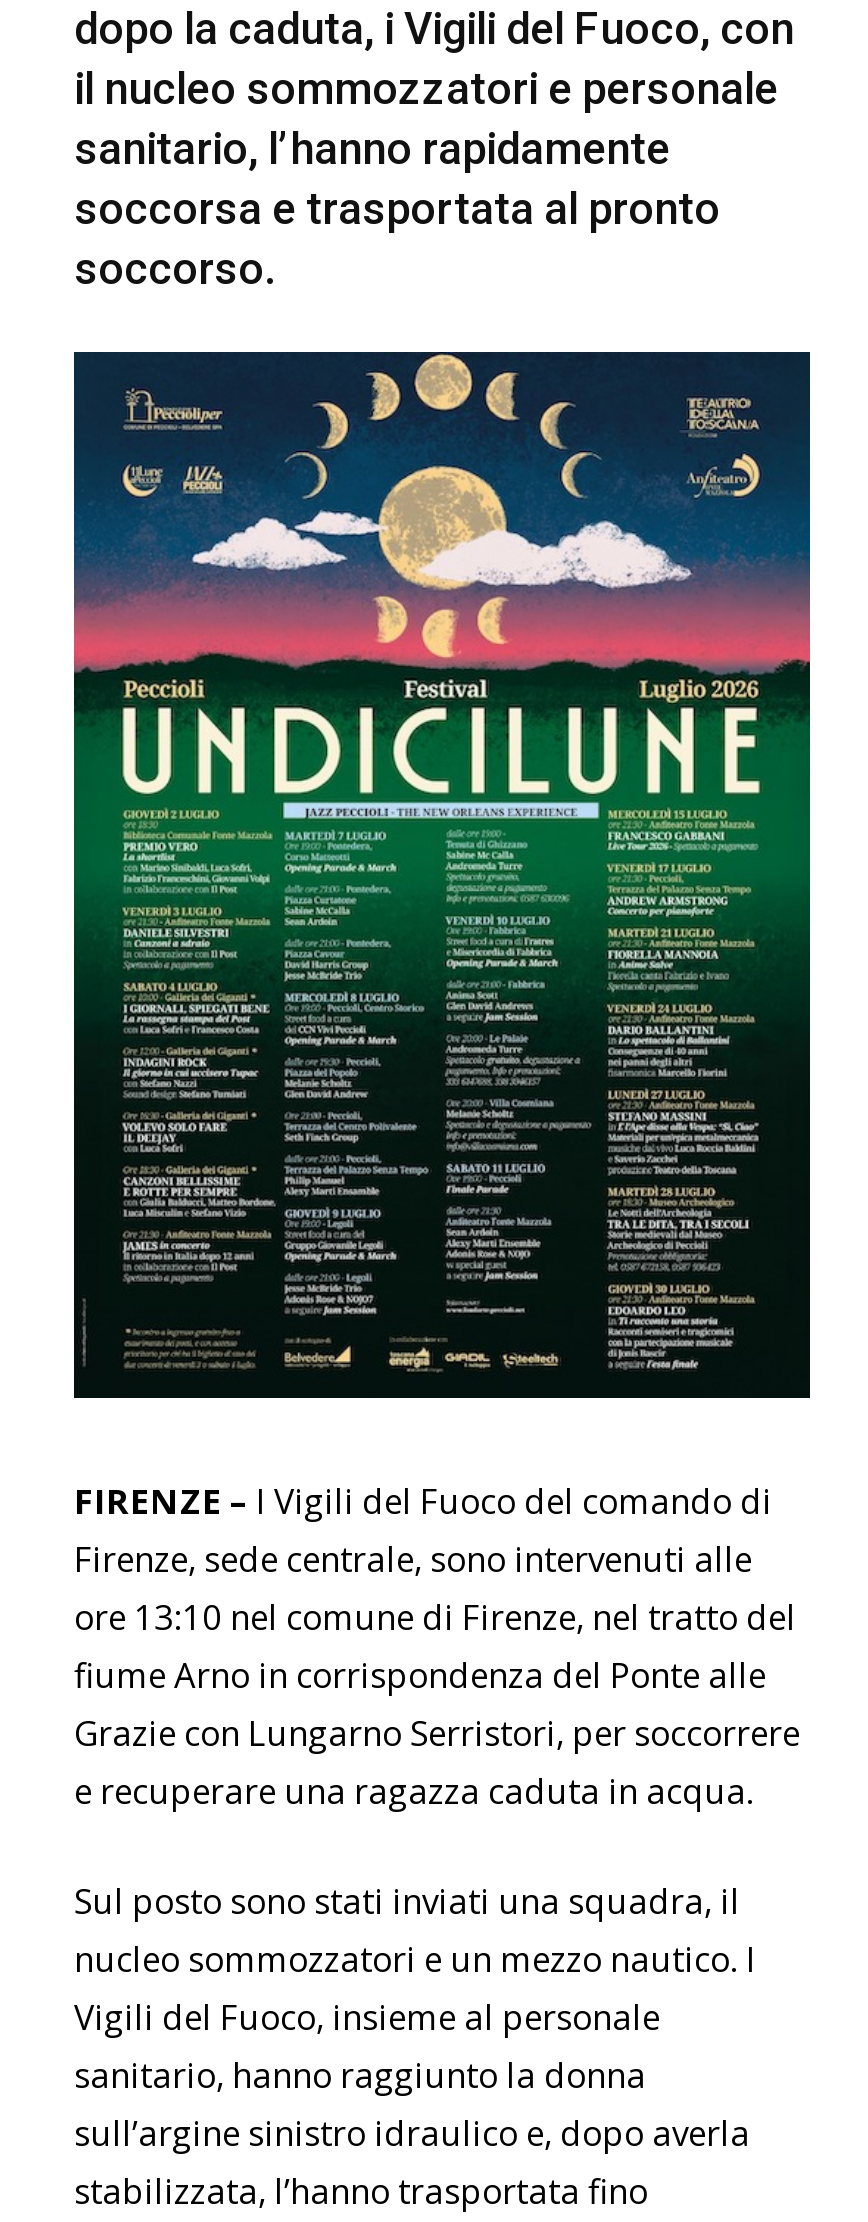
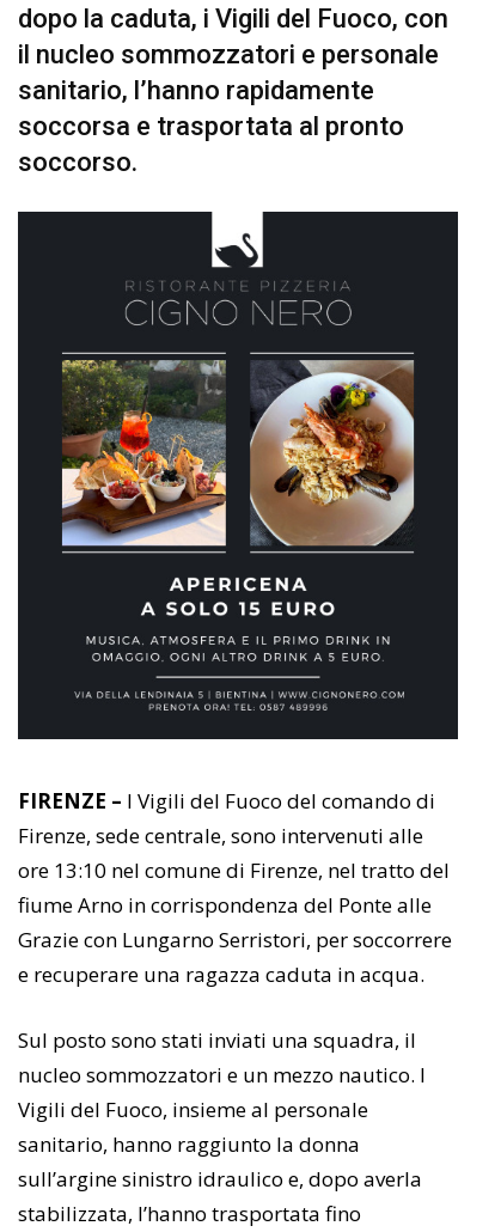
- [image]
+ [image]
